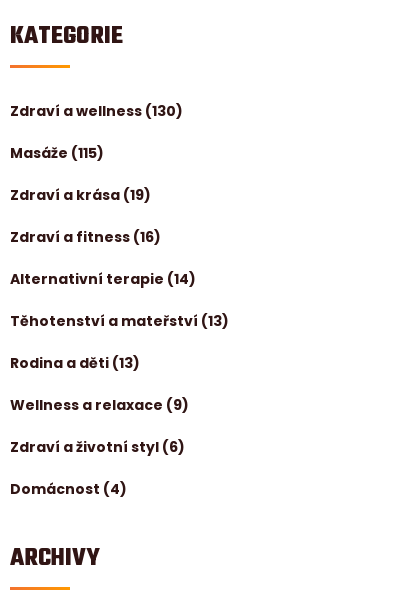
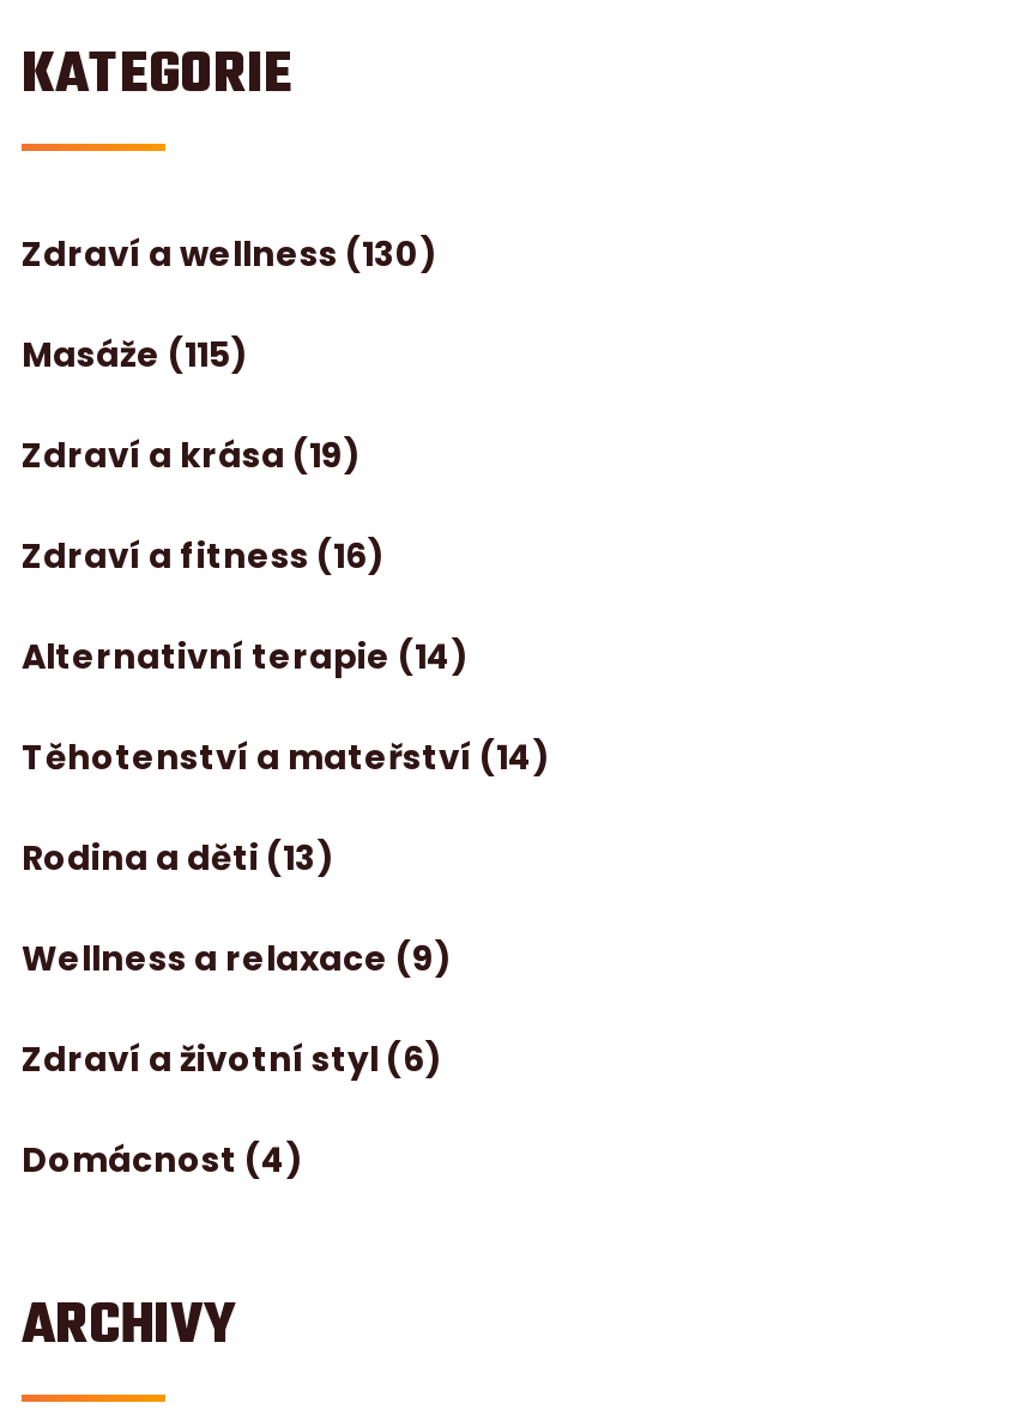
- Těhotenství a mateřství (13)
+ Těhotenství a mateřství (14)
